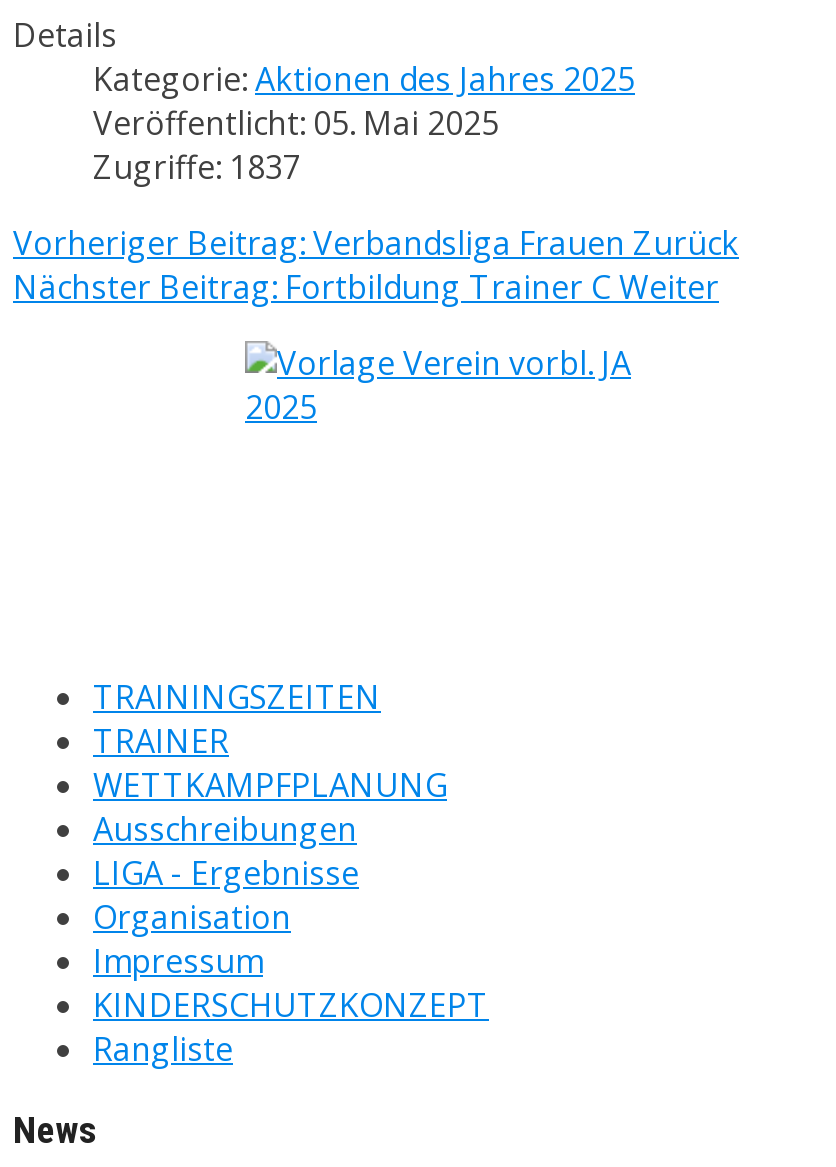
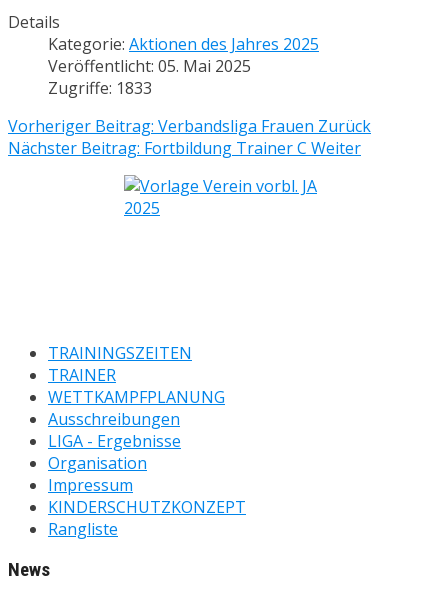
- Zugriffe: 1837
+ Zugriffe: 1833
